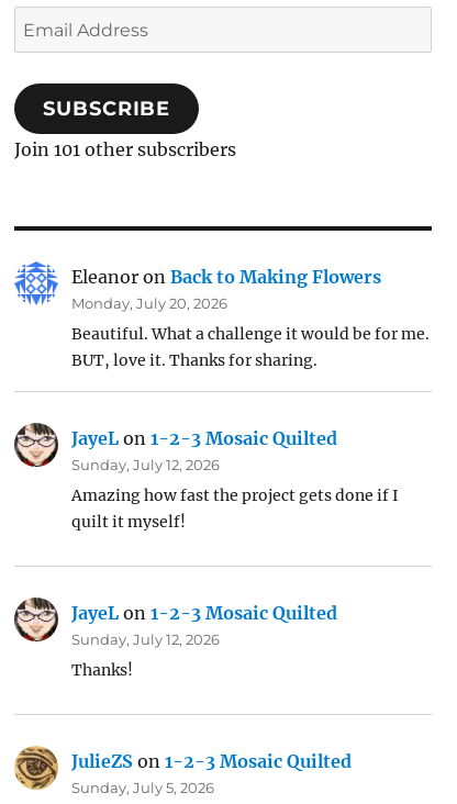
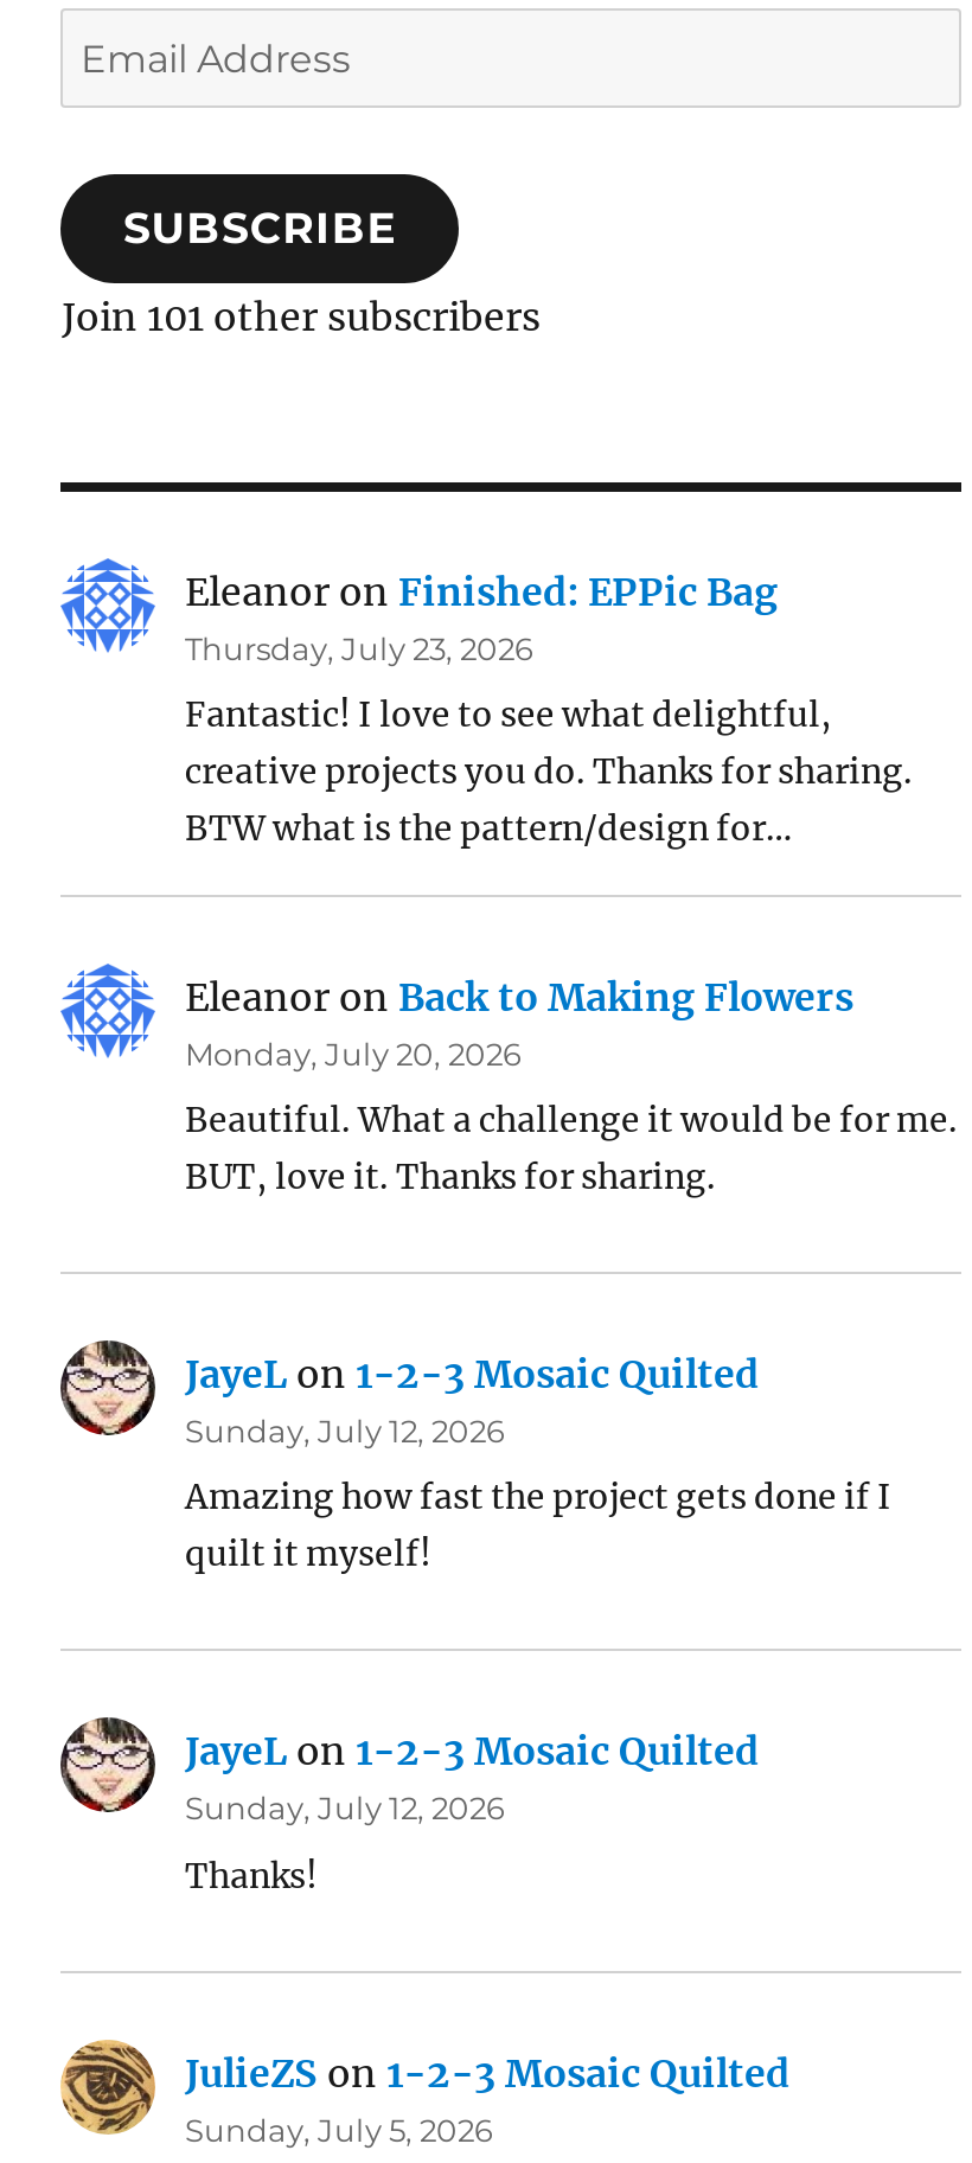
+ Eleanor on Finished: EPPic Bag
+ Thursday, July 23, 2026
+ Fantastic! I love to see what delightful,
+ creative projects you do. Thanks for sharing.
+ BTW what is the pattern/design for…
